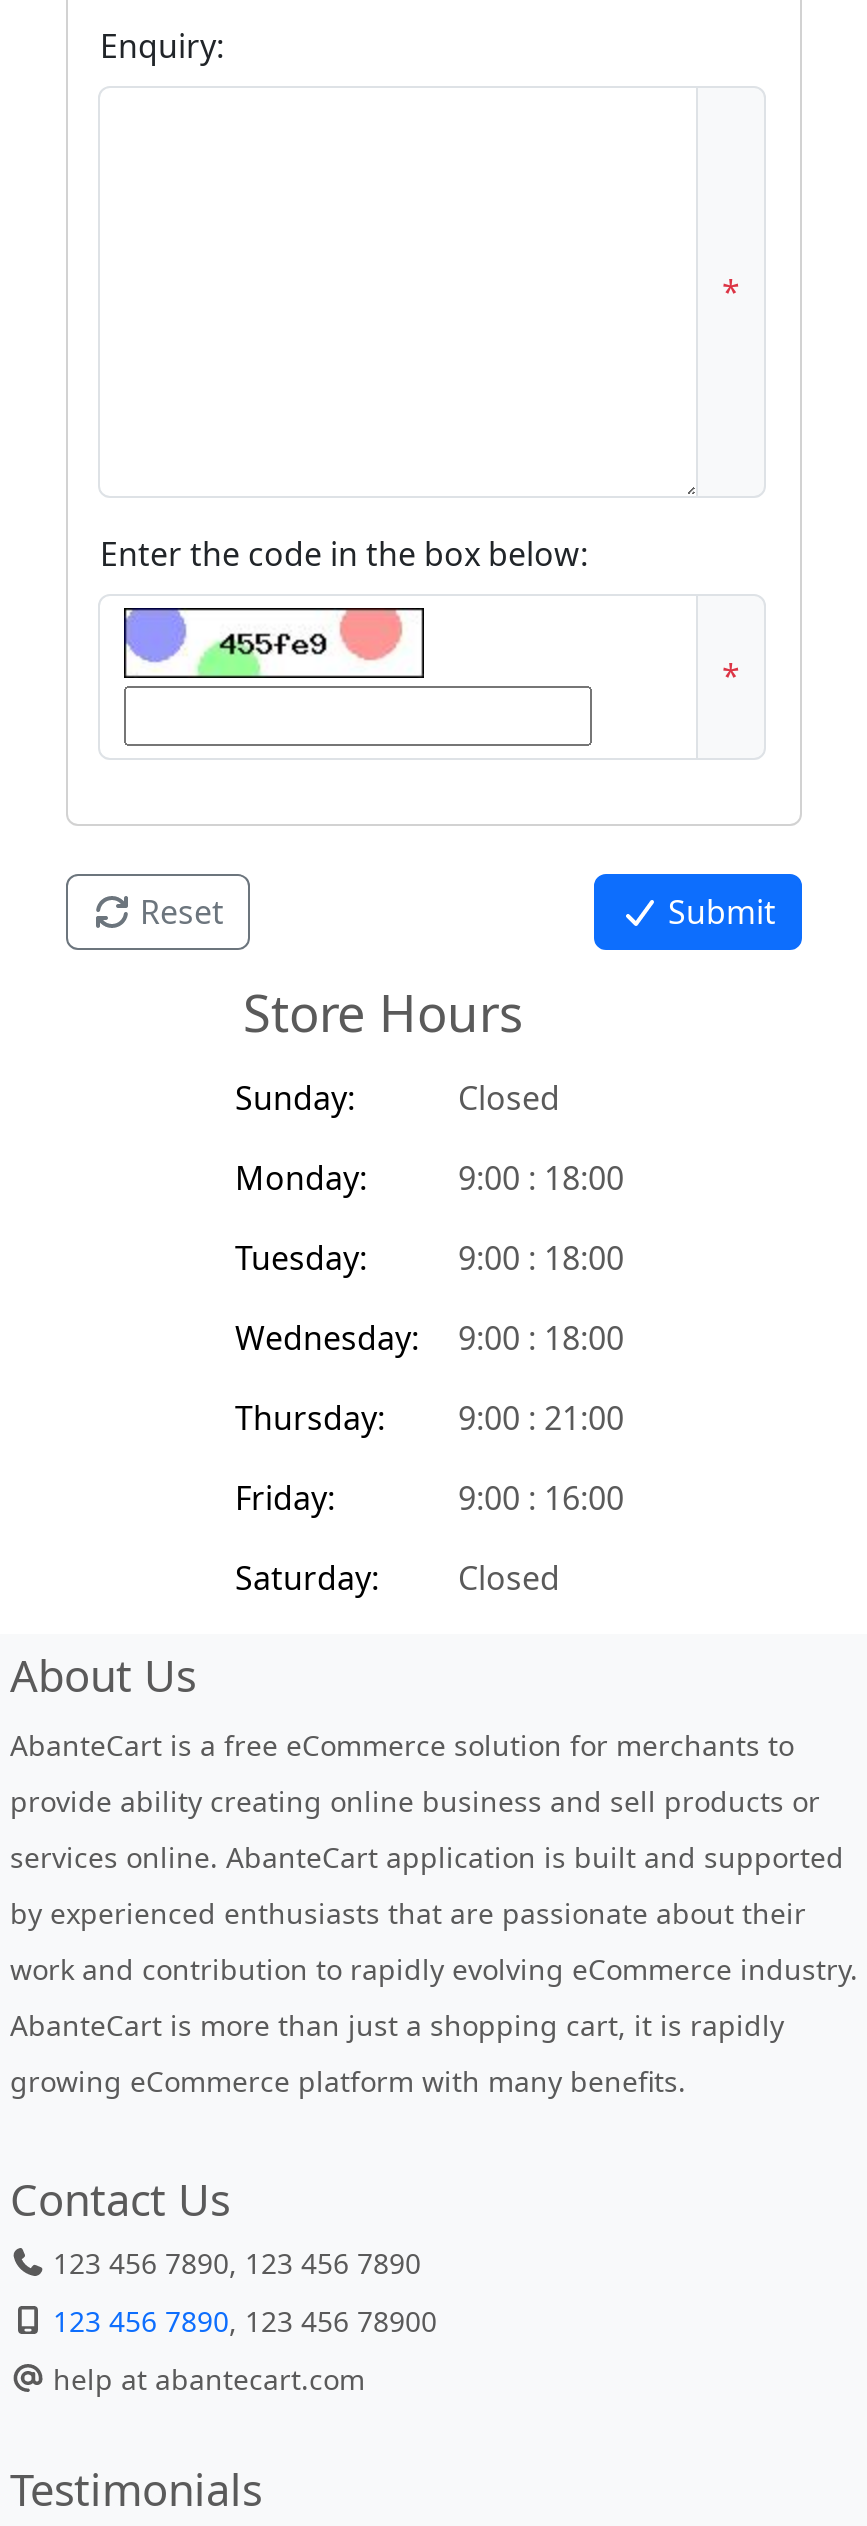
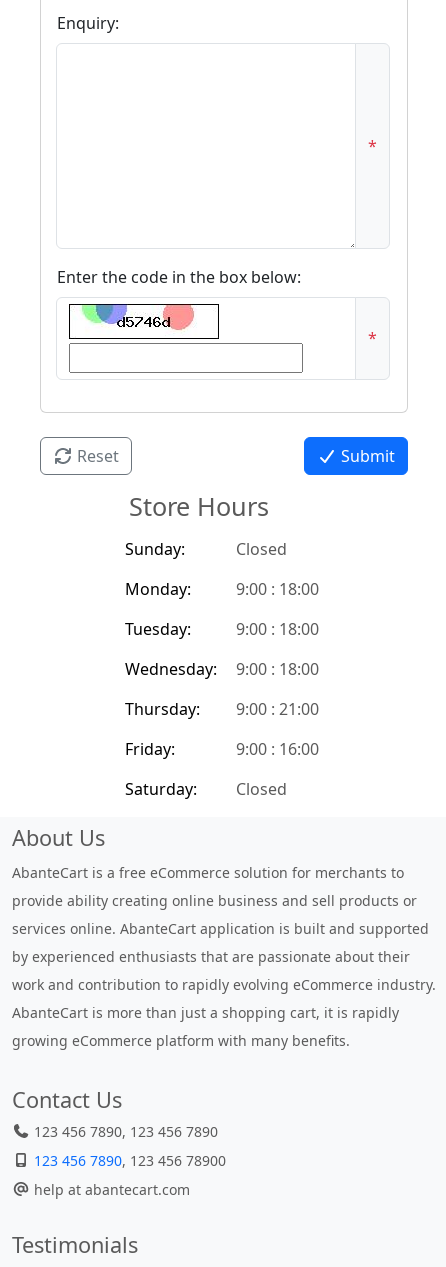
- [image]
+ [image]
